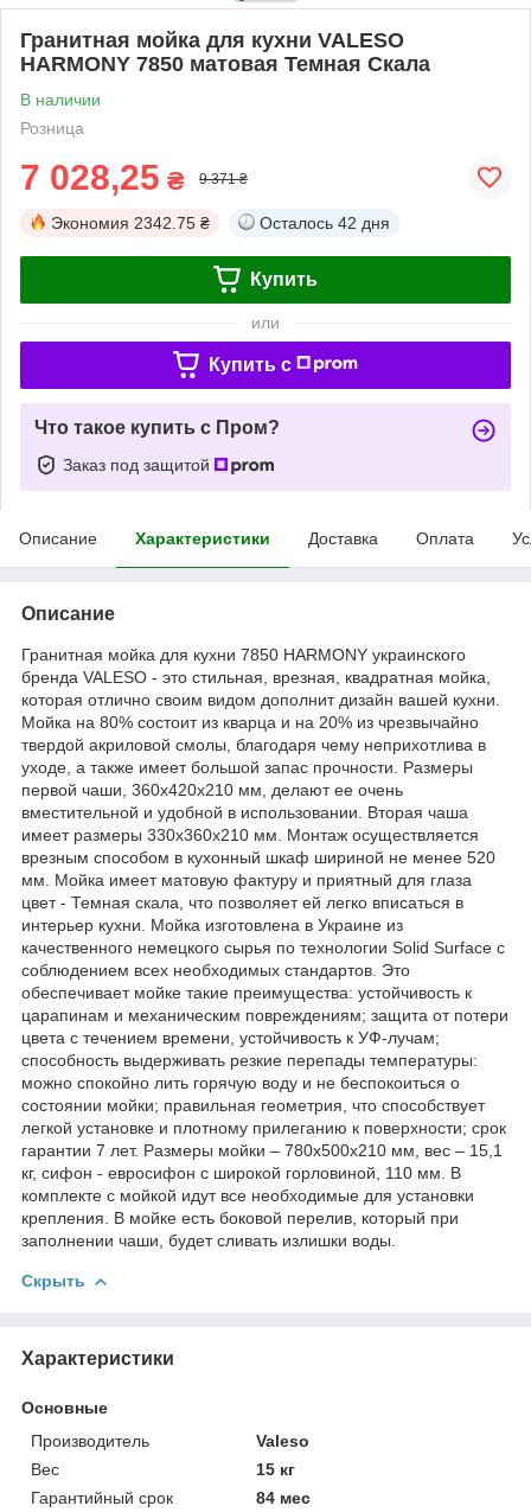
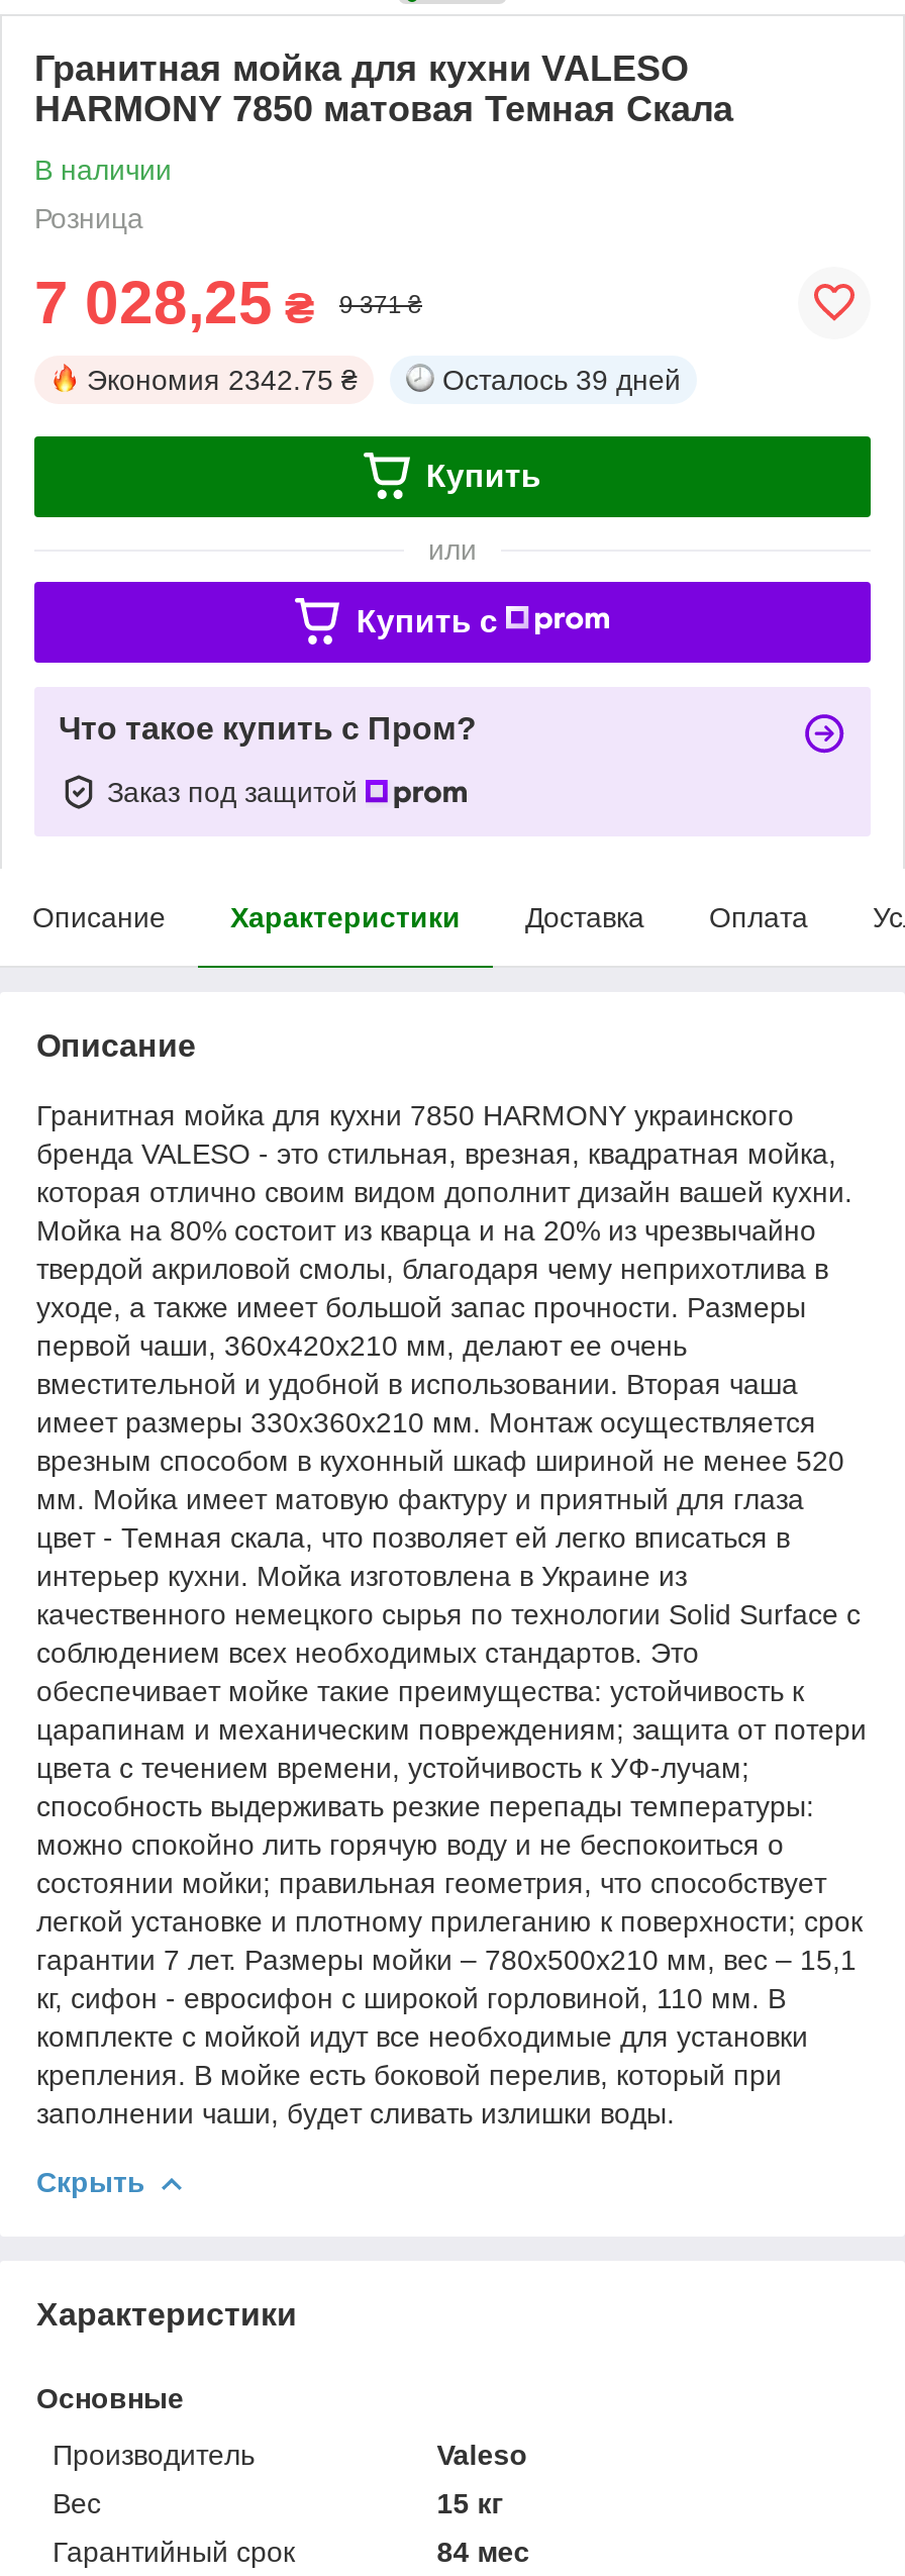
- Осталось 42 дня
+ Осталось 39 дней
